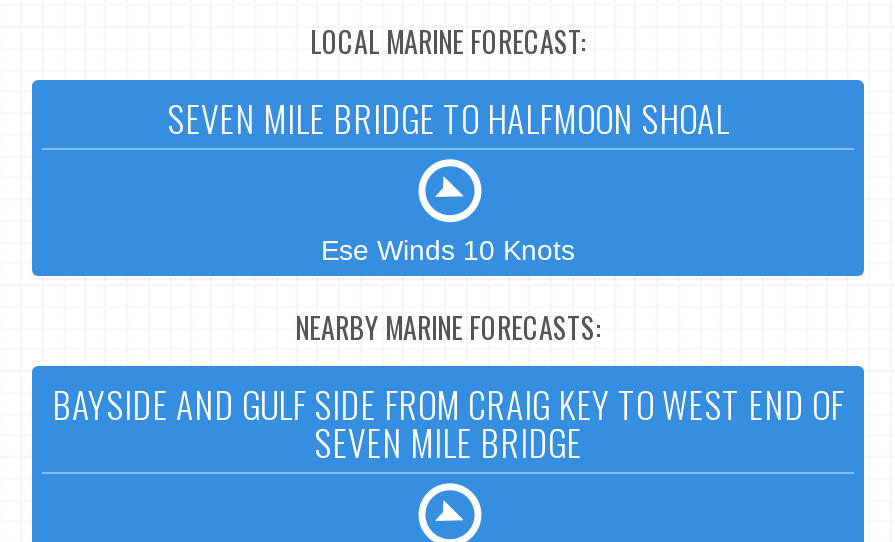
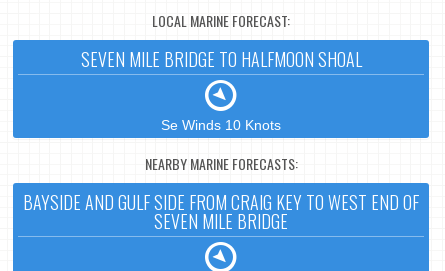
- Ese Winds 10 Knots
+ Se Winds 10 Knots
